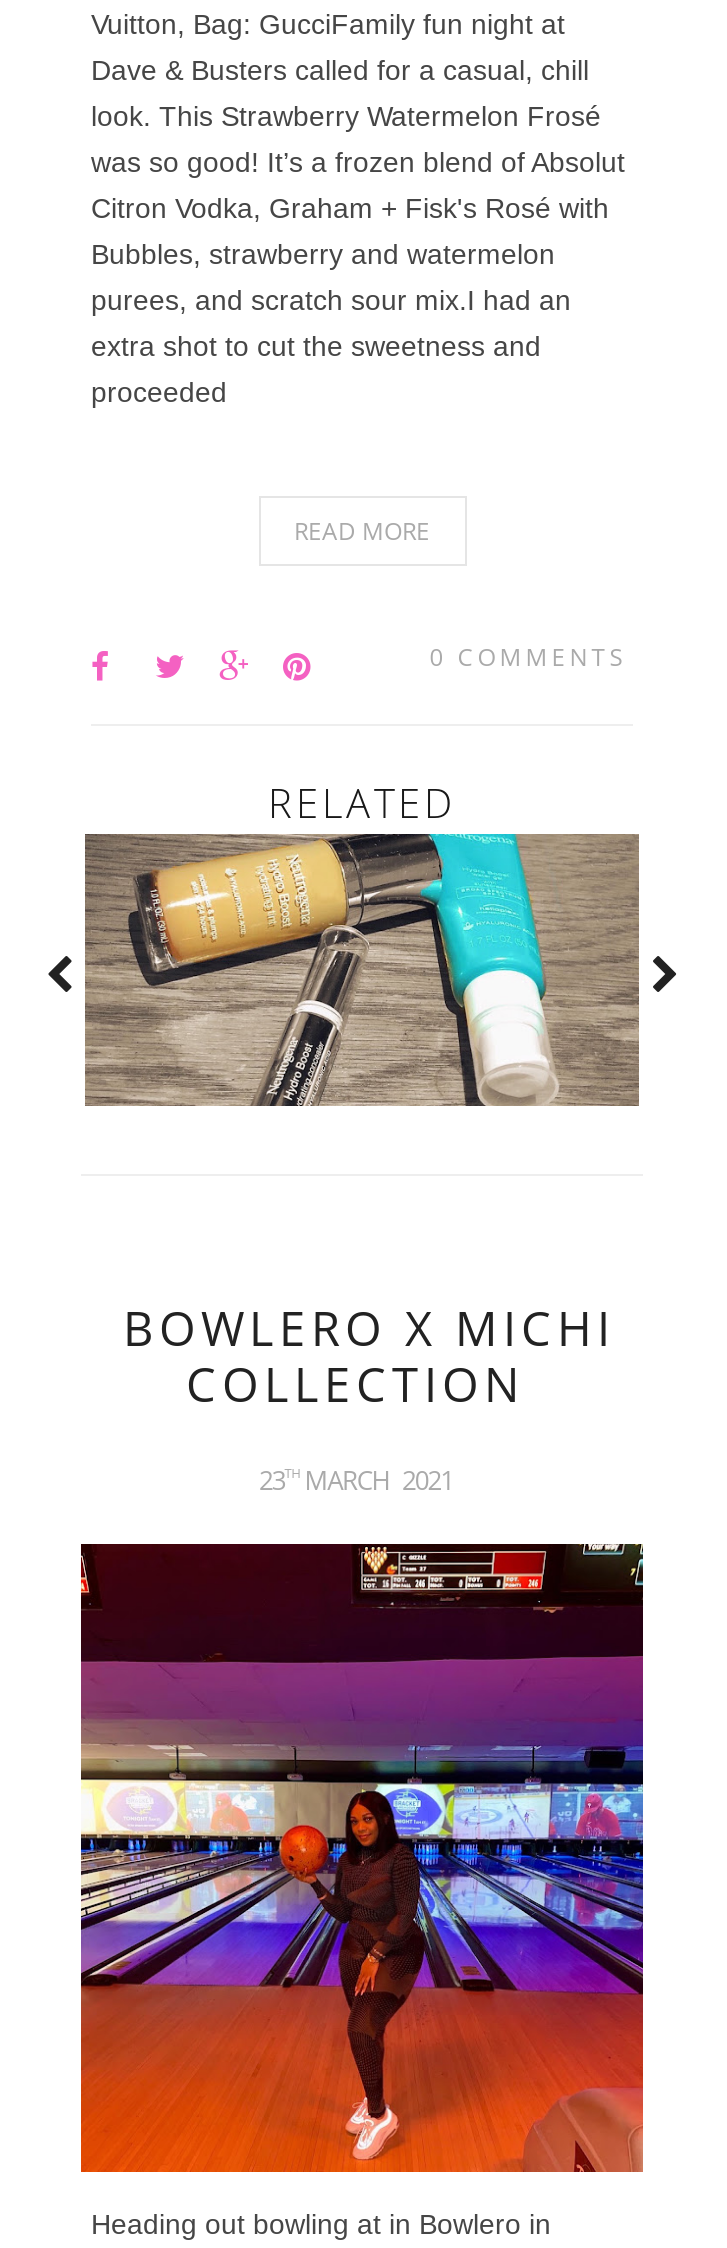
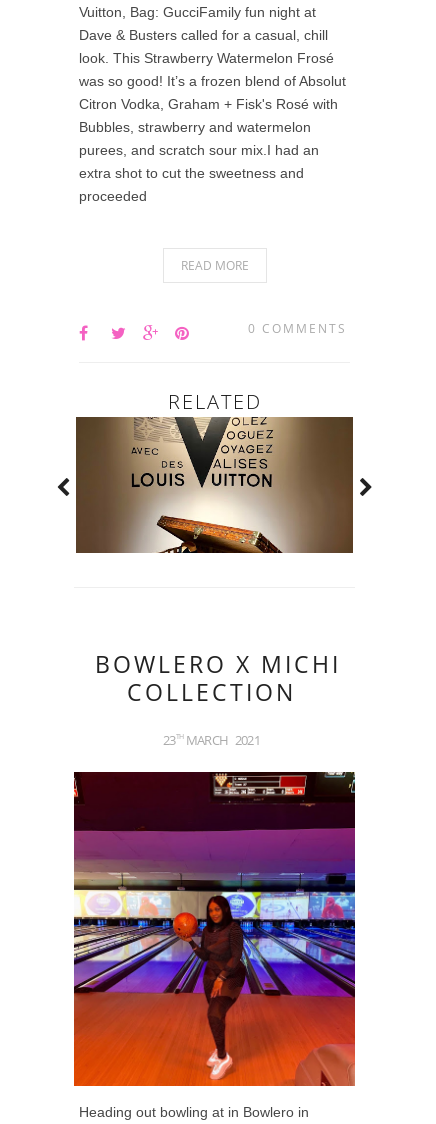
- [image]
+ [image]
